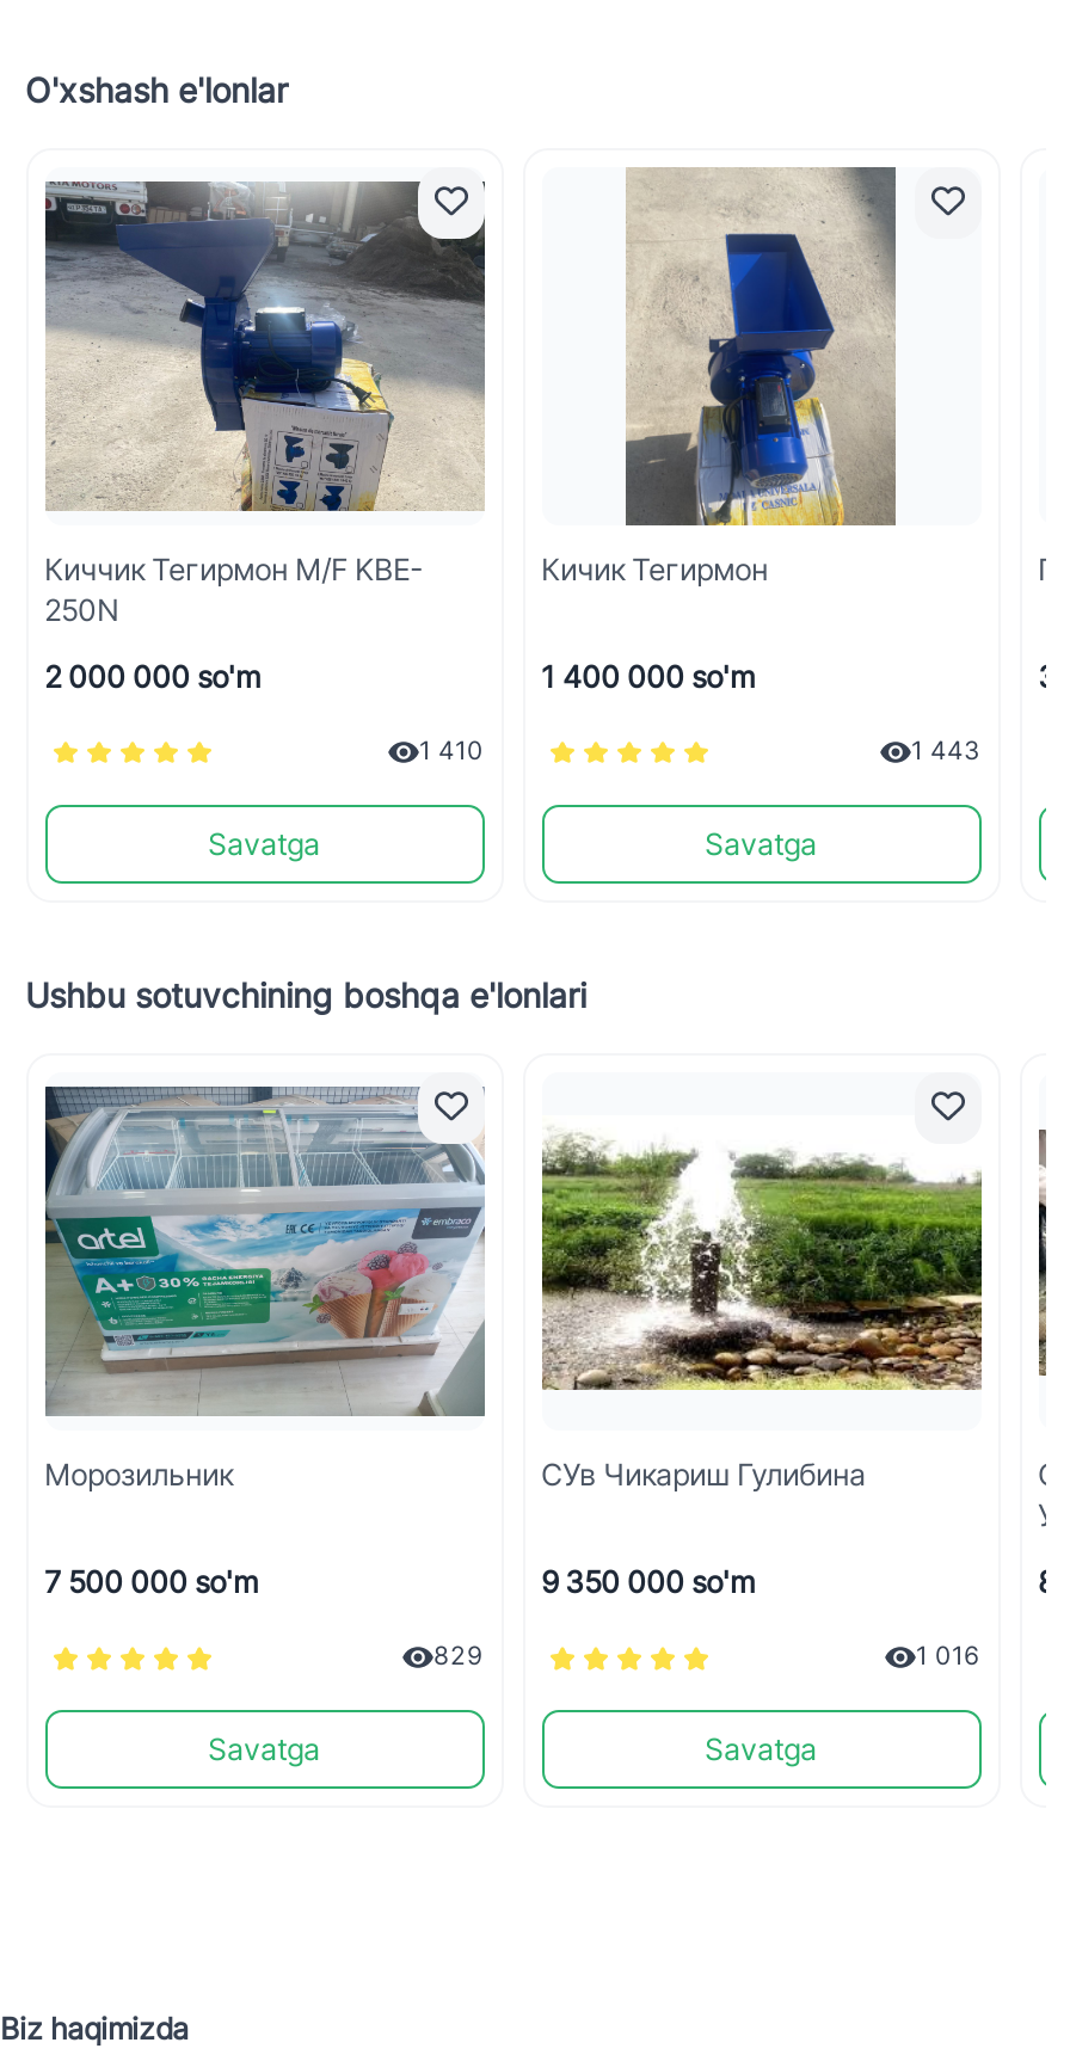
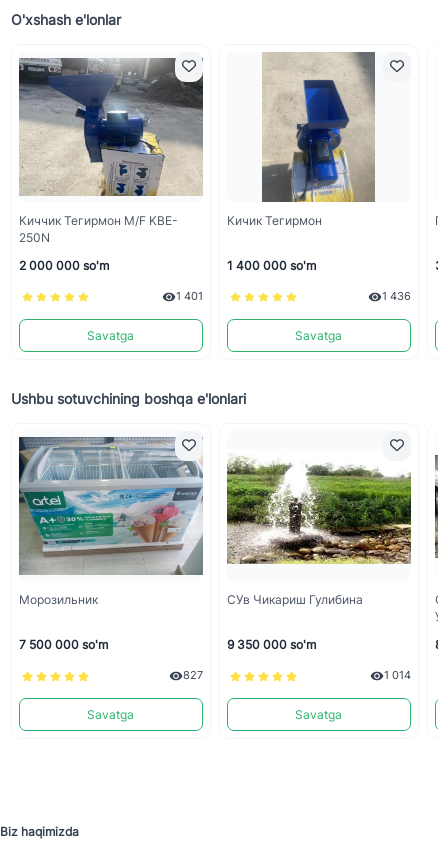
- 1 410
+ 1 401

- 1 443
+ 1 436

- 829
+ 827

- 1 016
+ 1 014
